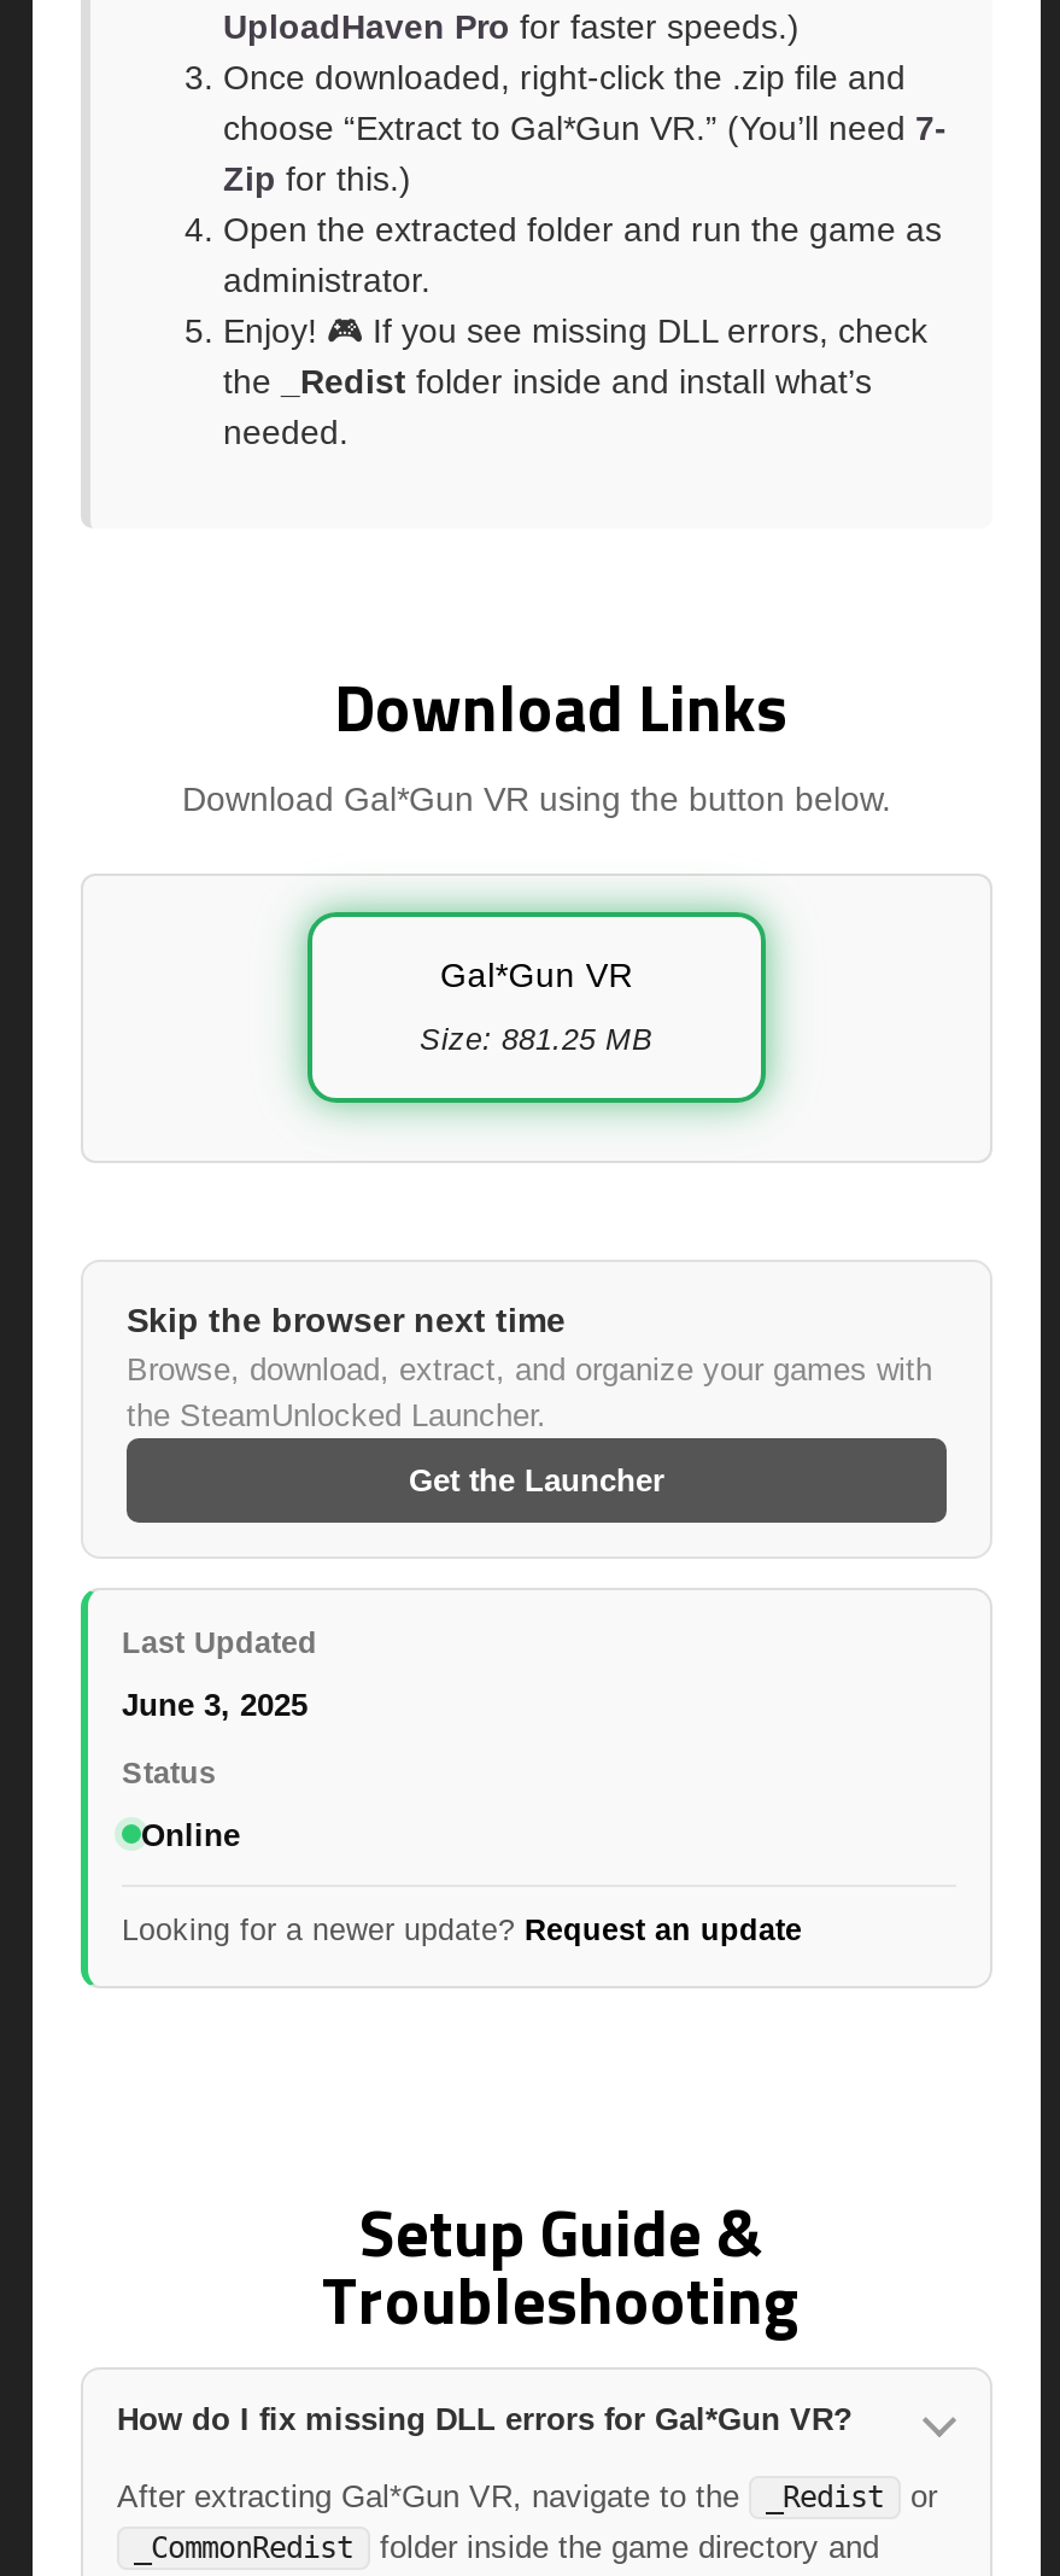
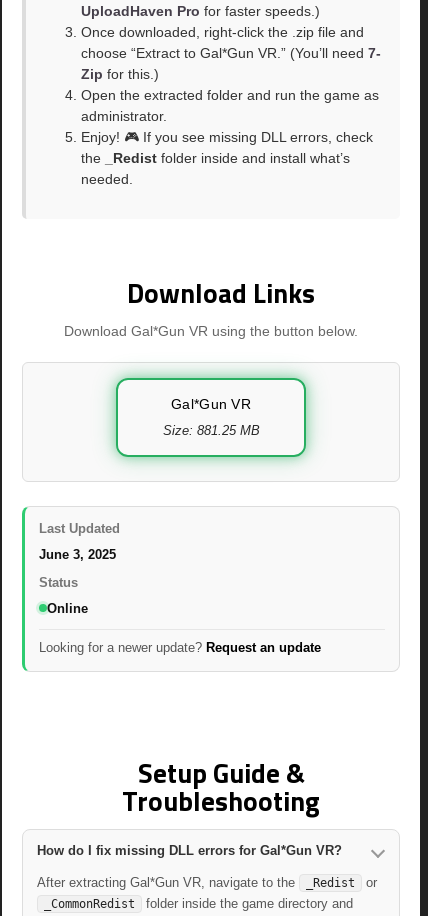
- Skip the browser next time
- Browse, download, extract, and organize your games with
- the SteamUnlocked Launcher.
- Get the Launcher
